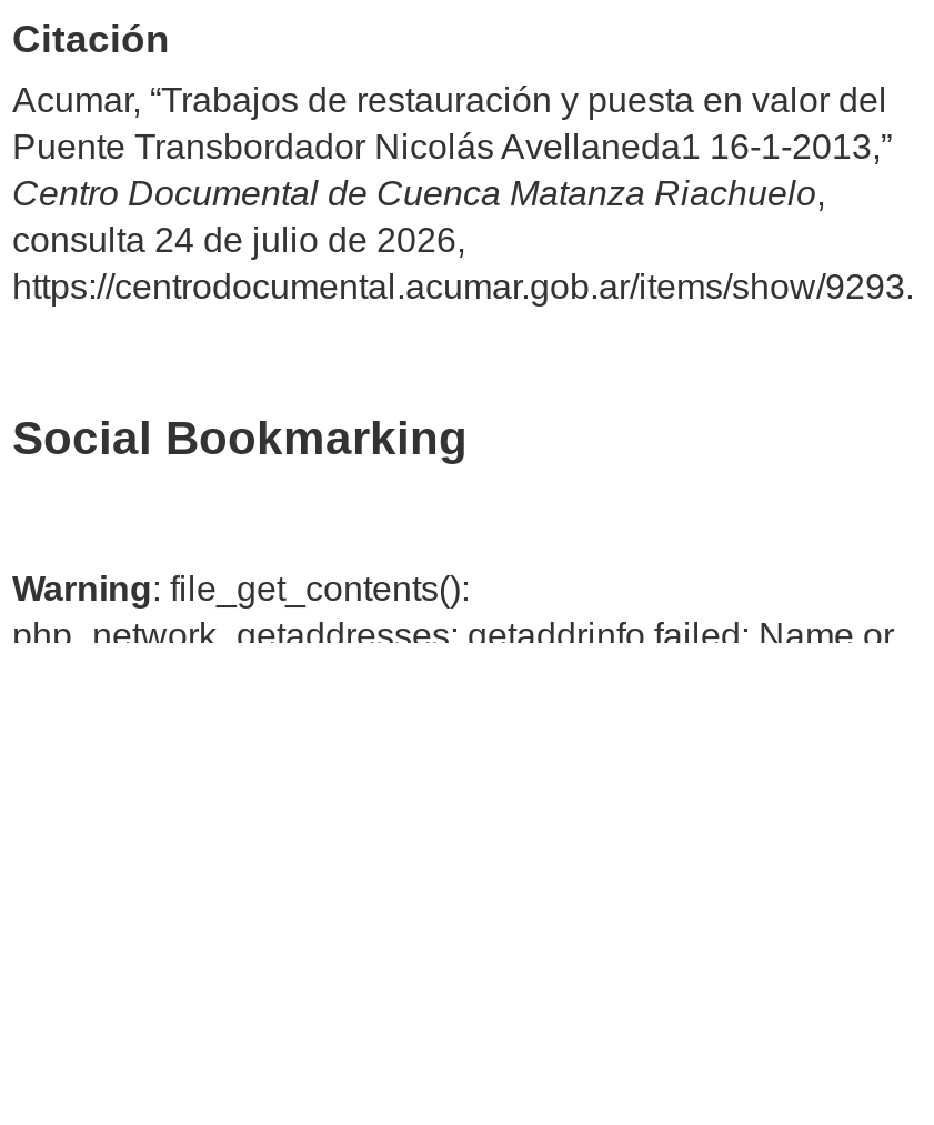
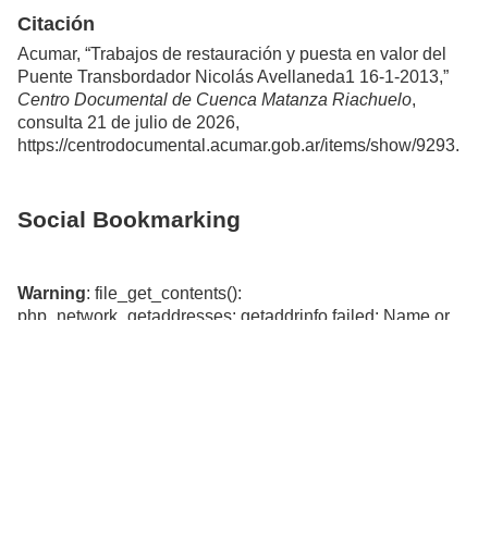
- consulta 24 de julio de 2026,
+ consulta 21 de julio de 2026,
